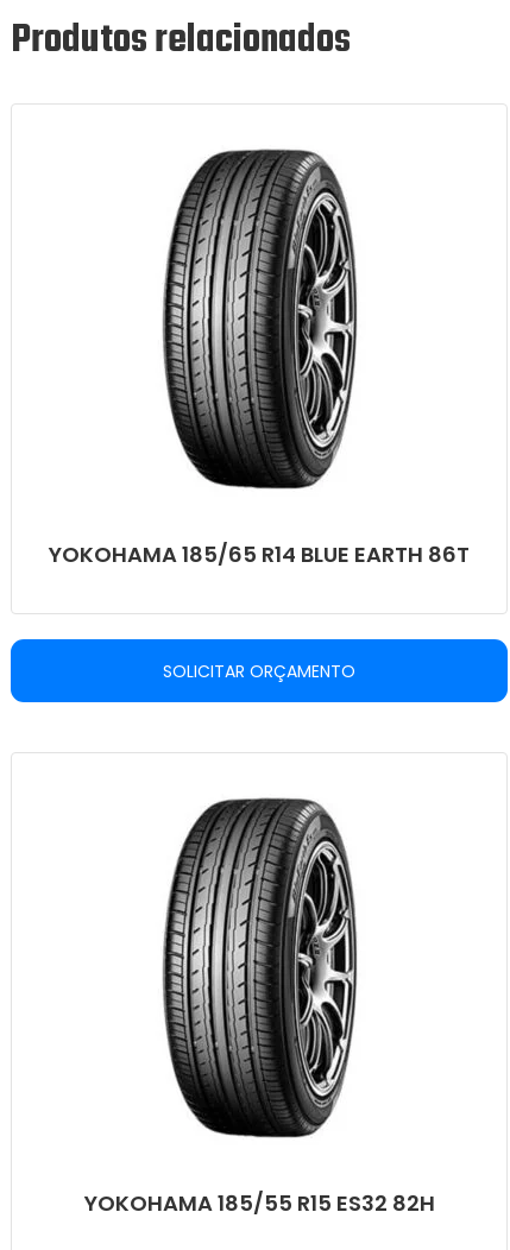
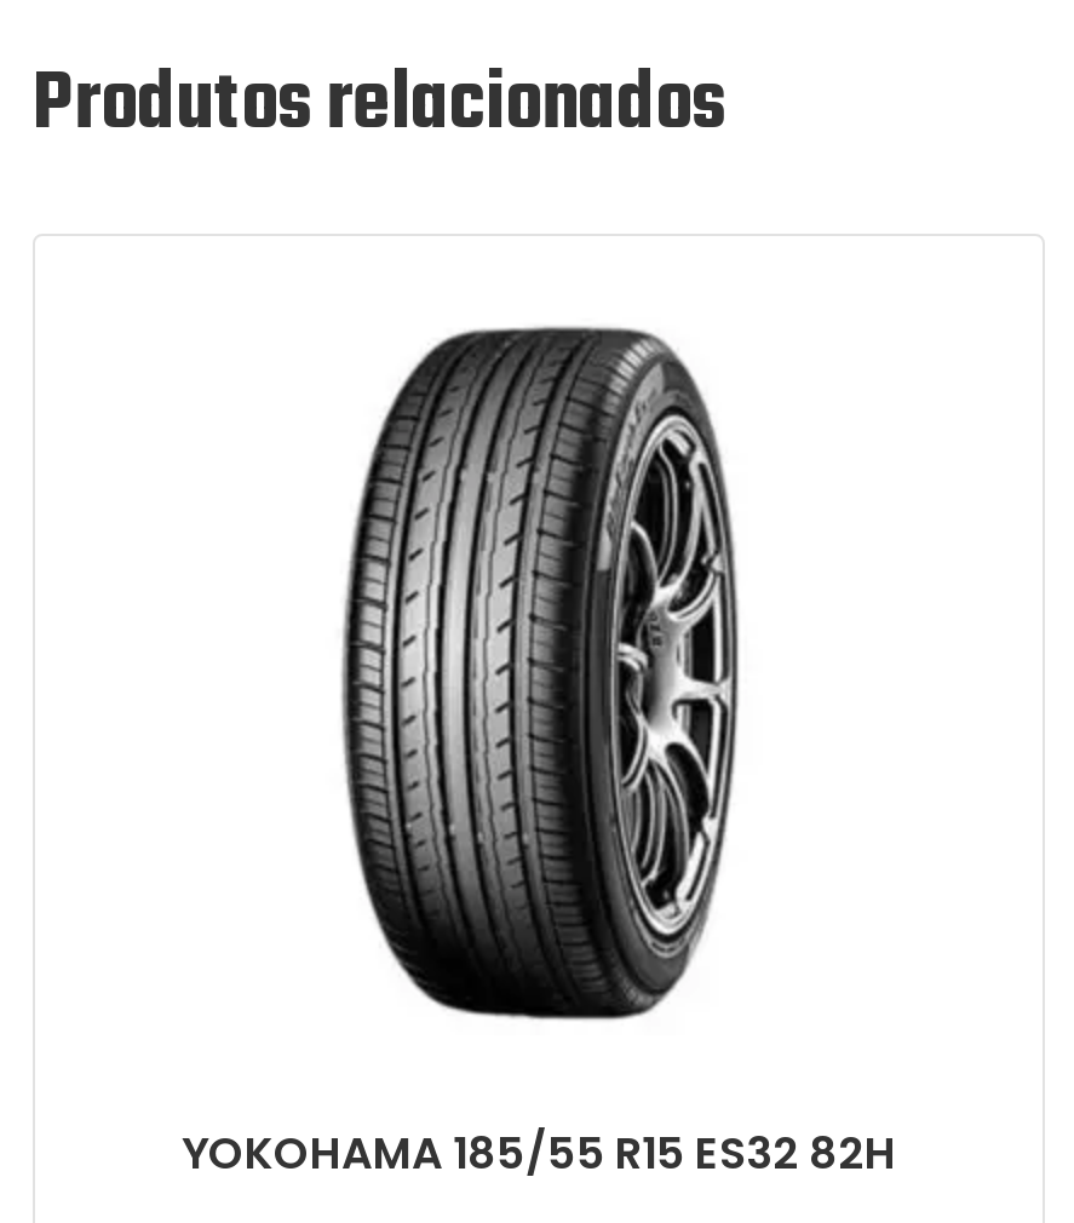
- YOKOHAMA 185/65 R14 BLUE EARTH 86T

- SOLICITAR ORÇAMENTO
